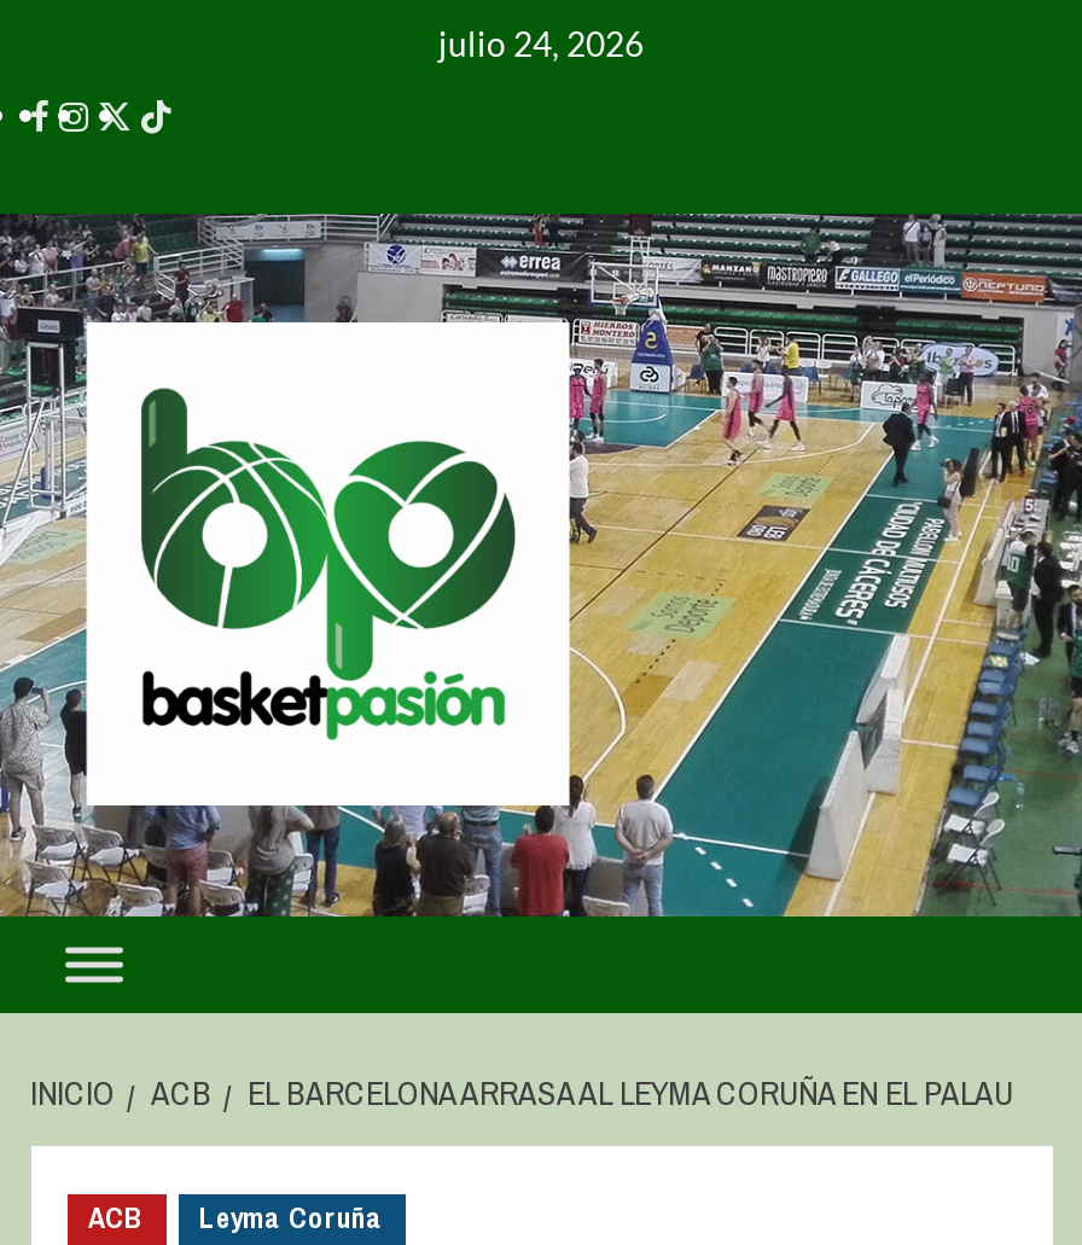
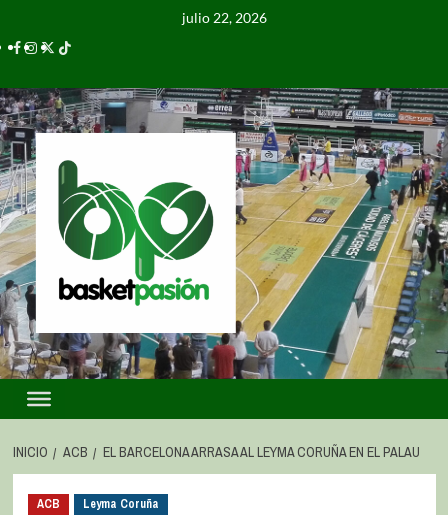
- julio 24, 2026
+ julio 22, 2026
